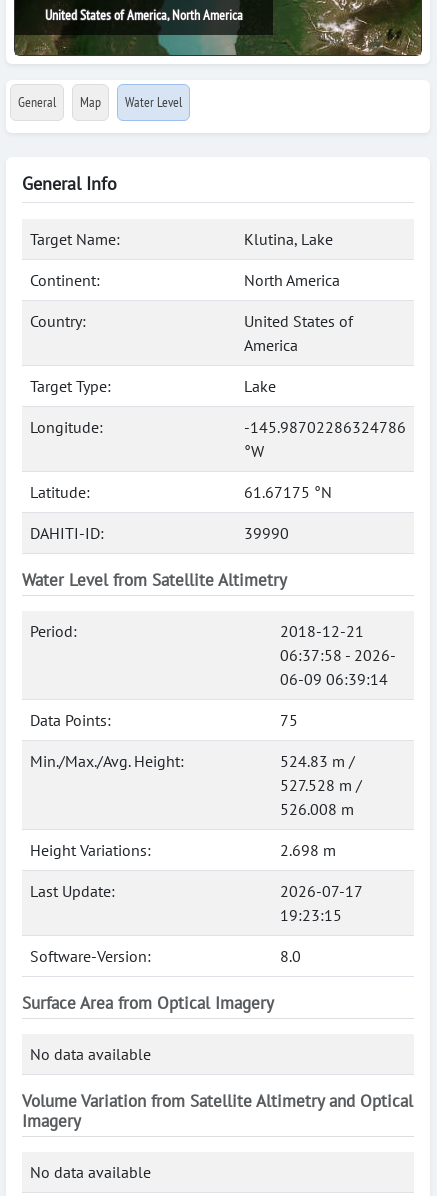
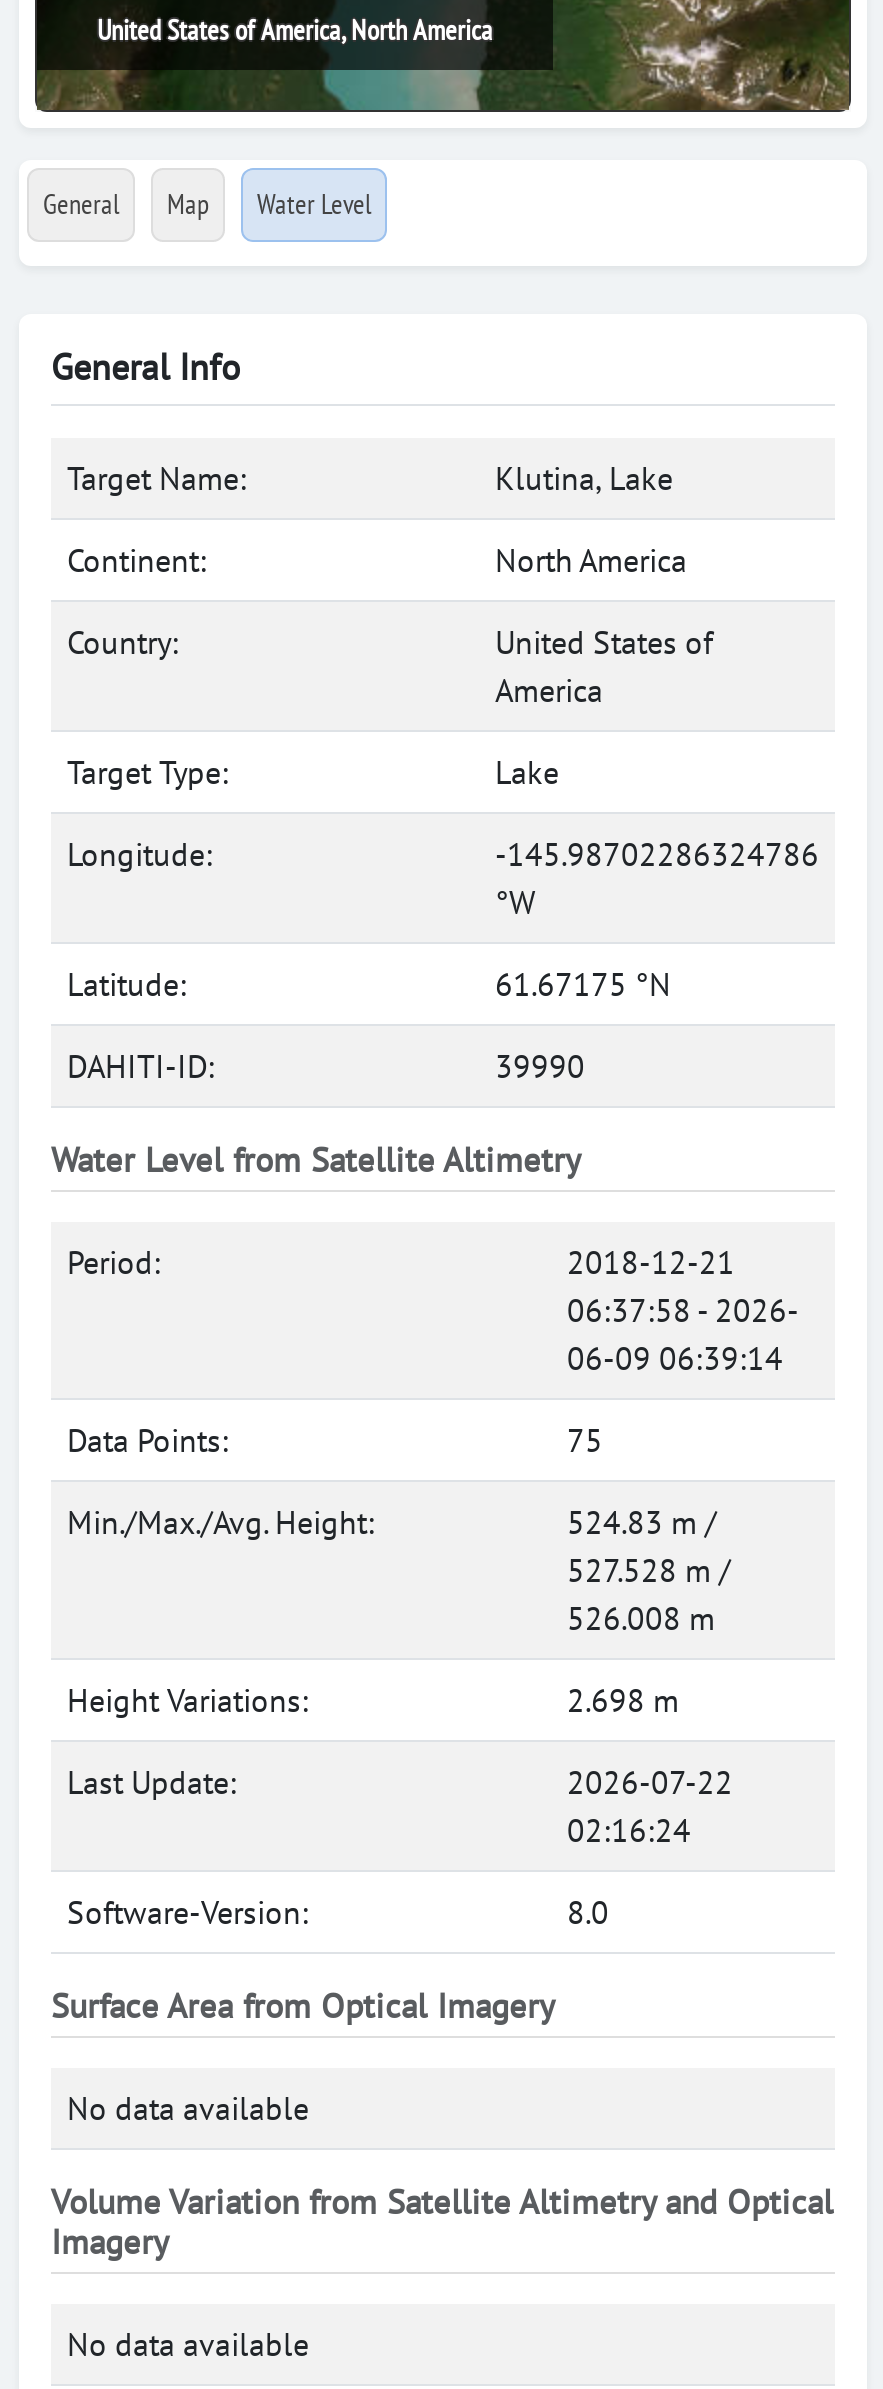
- 2026-07-17
+ 2026-07-22

- 19:23:15
+ 02:16:24
